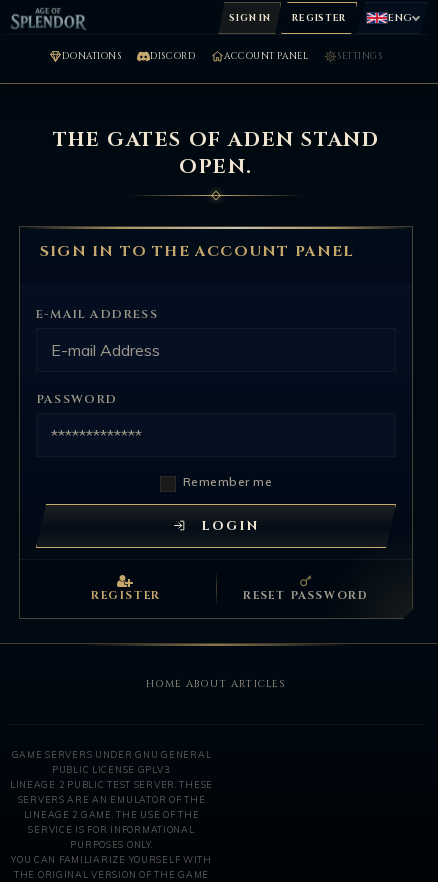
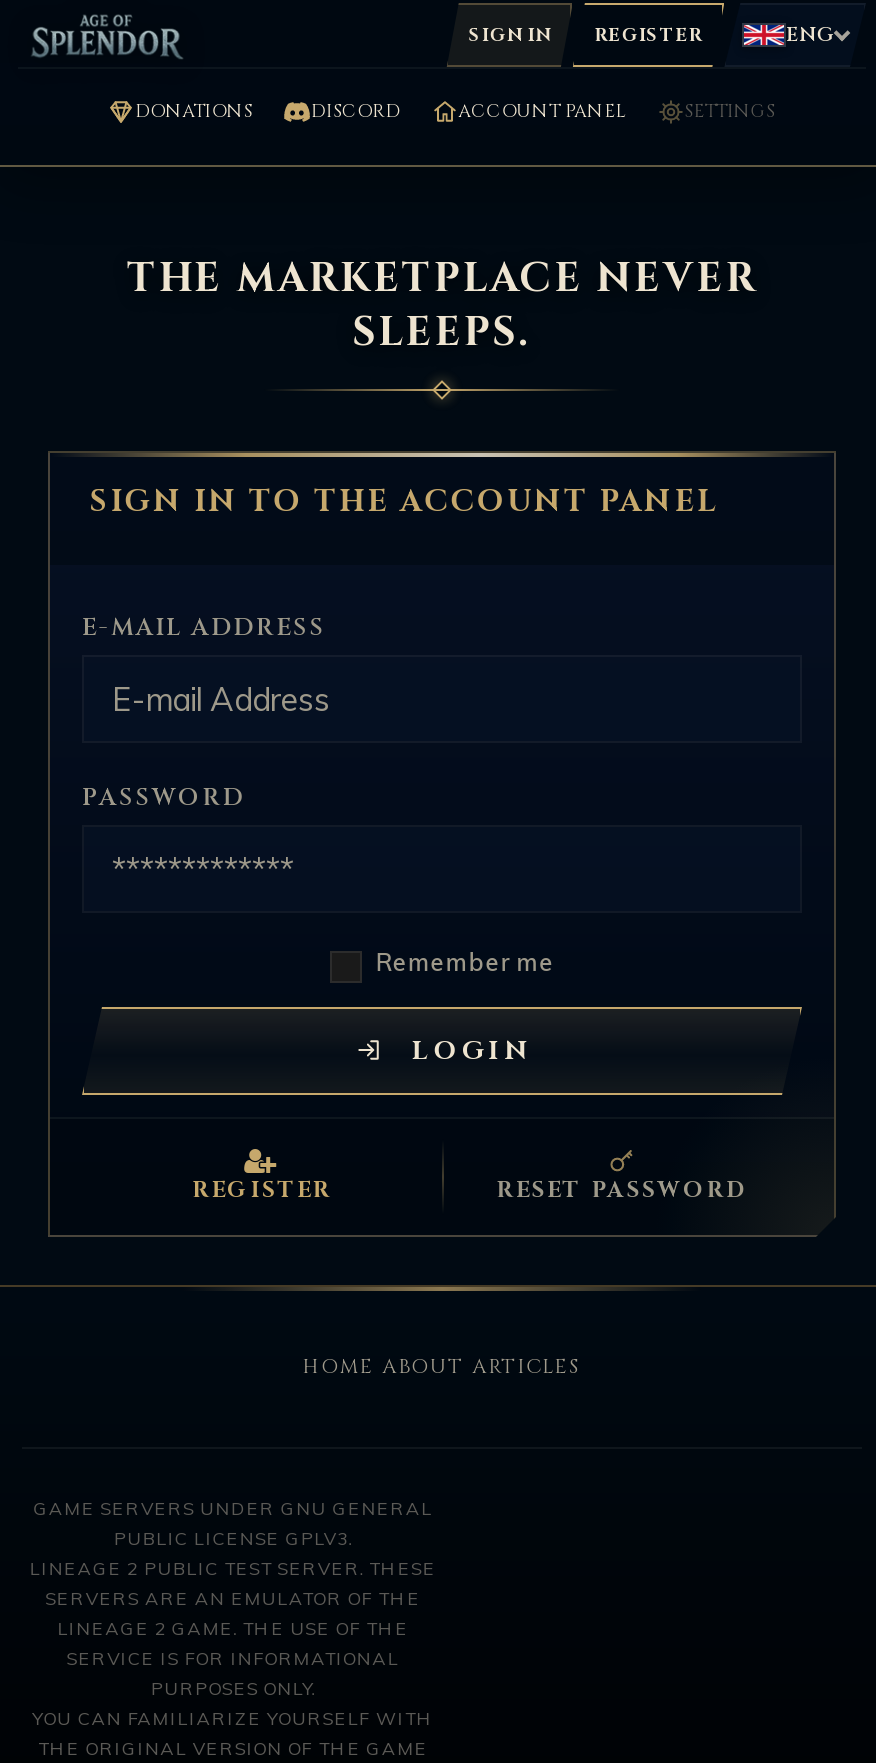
- THE GATES OF ADEN STAND
- OPEN.
+ THE MARKETPLACE NEVER
+ SLEEPS.
